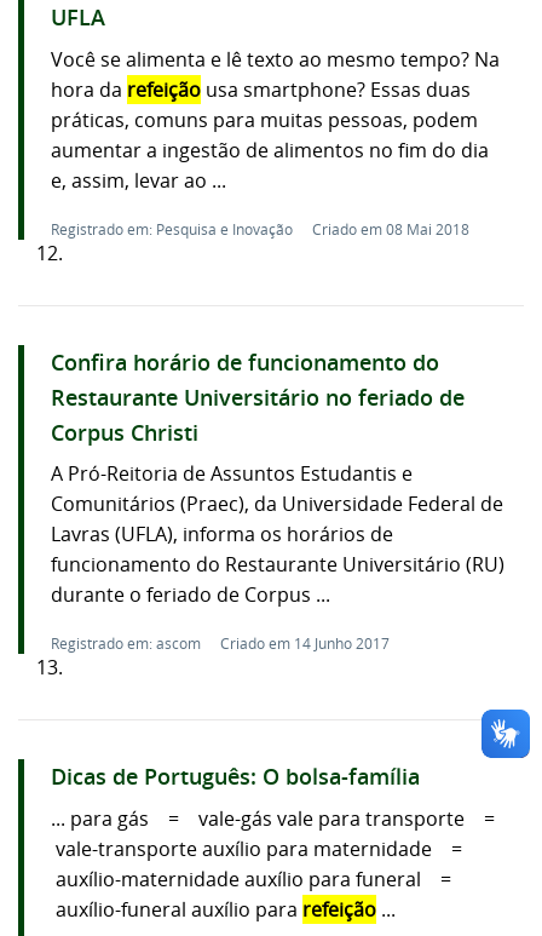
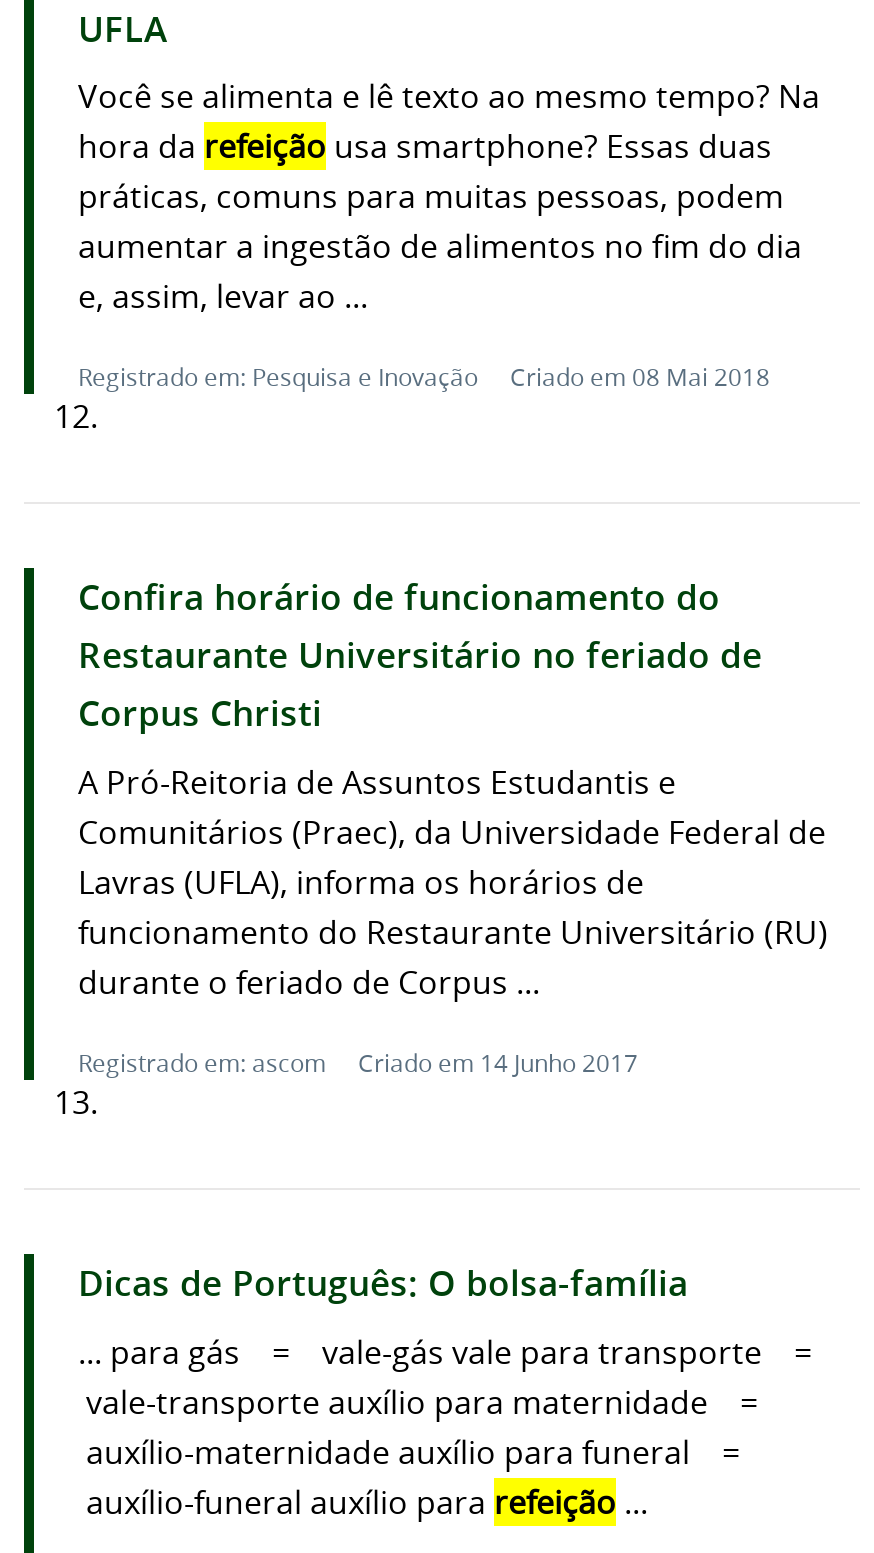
- [image]
